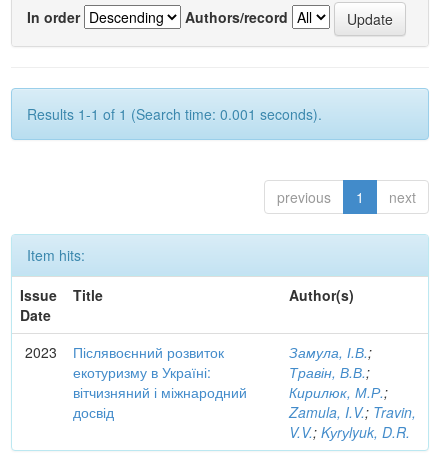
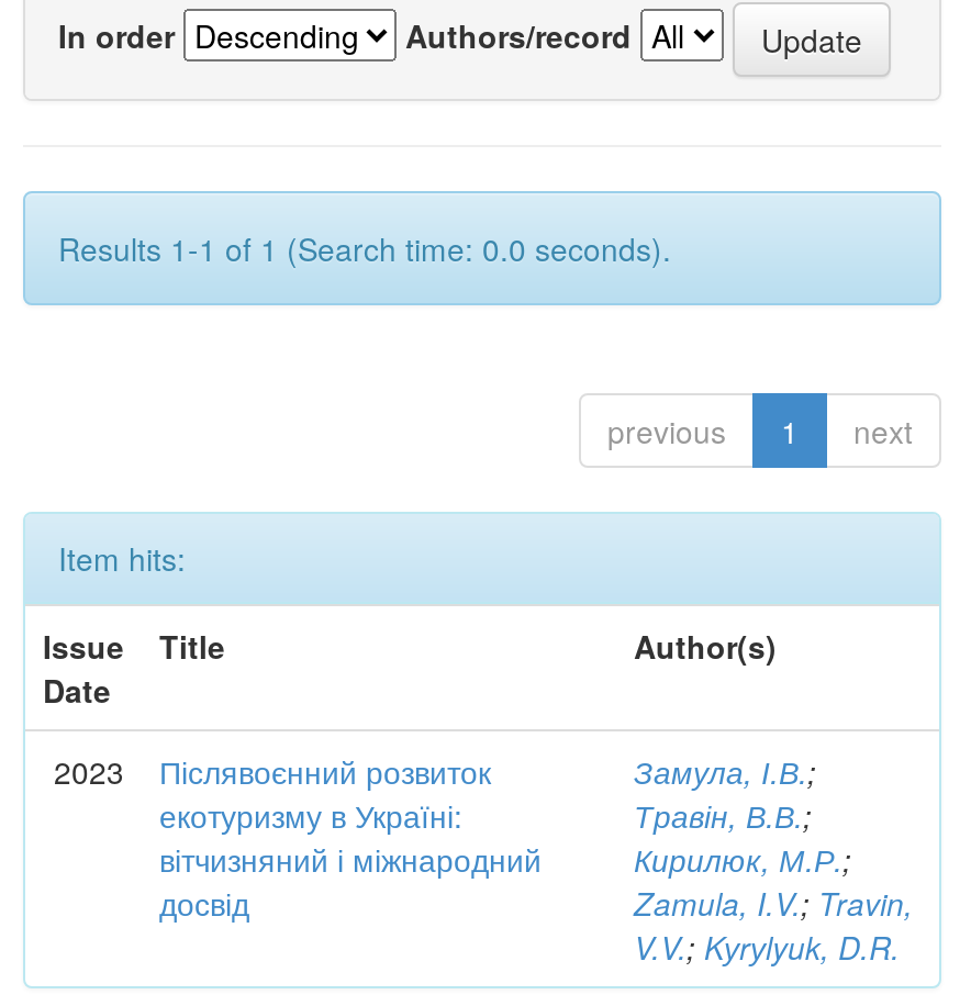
- Results 1-1 of 1 (Search time: 0.001 seconds).
+ Results 1-1 of 1 (Search time: 0.0 seconds).
